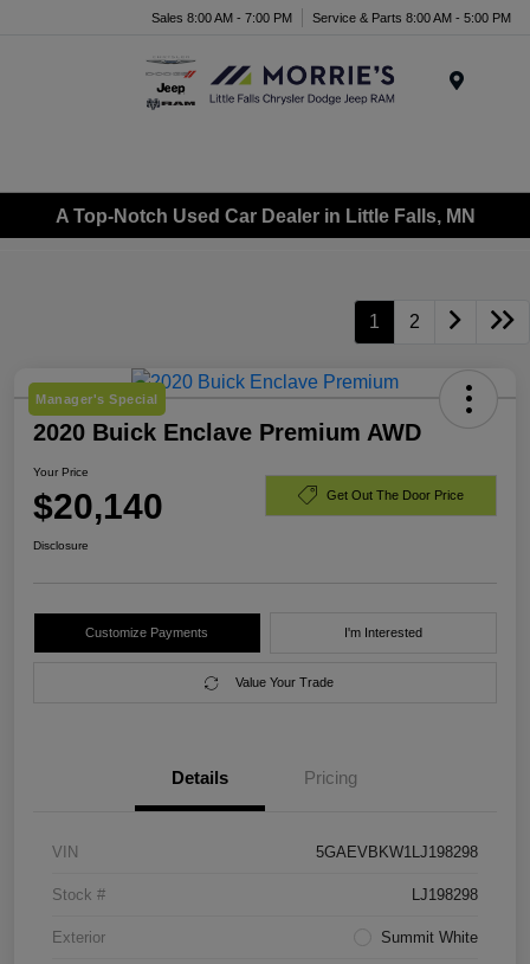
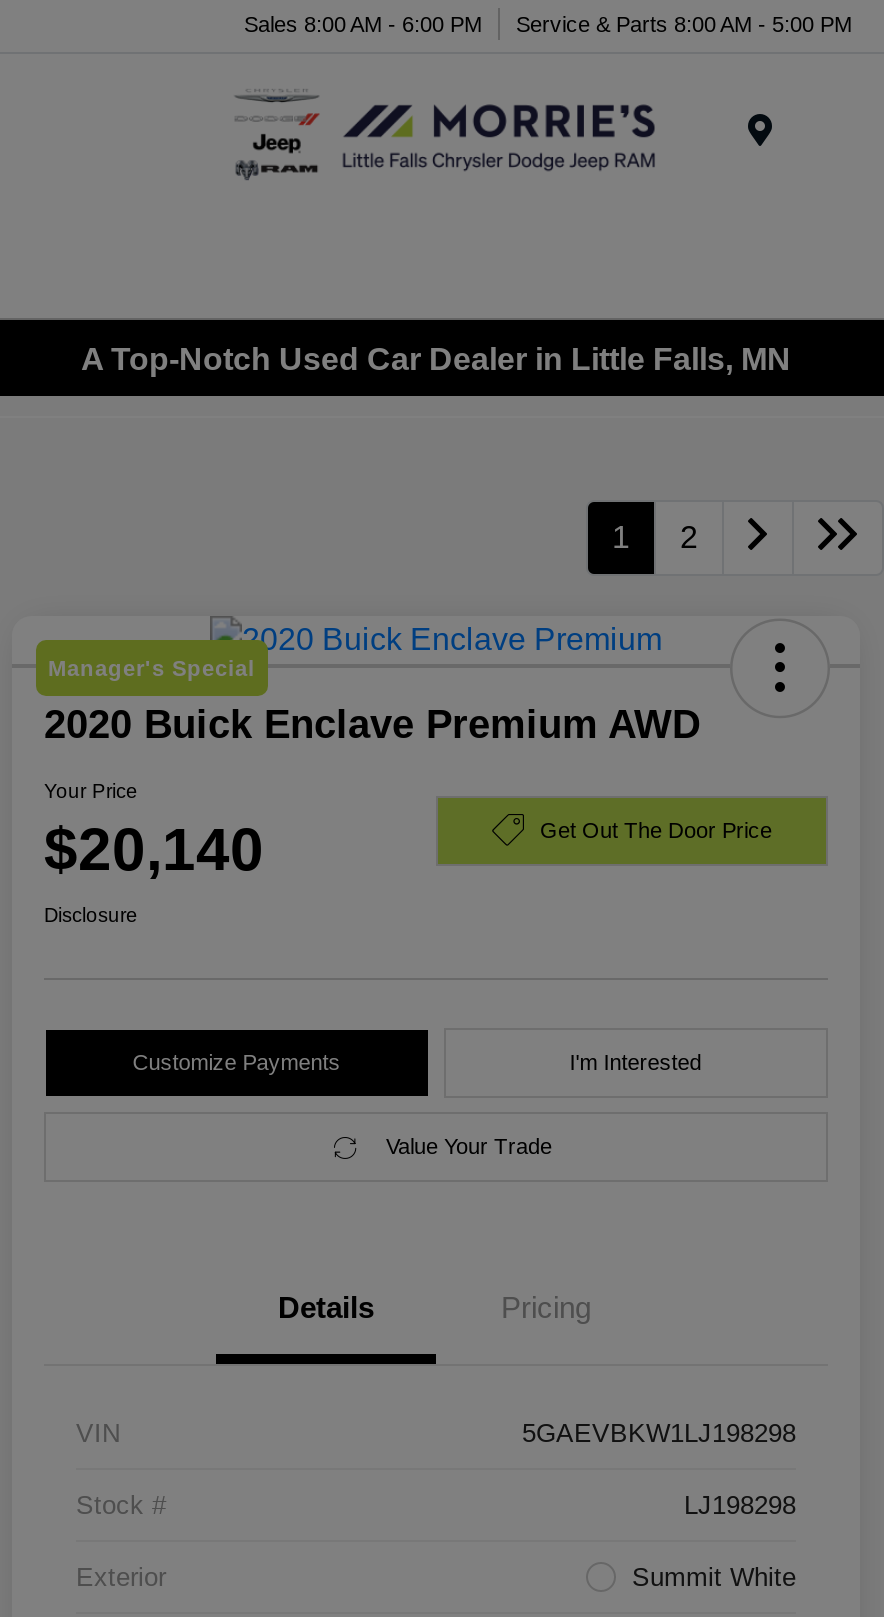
- Sales 8:00 AM - 7:00 PM Service & Parts 8:00 AM - 5:00 PM
+ Sales 8:00 AM - 6:00 PM Service & Parts 8:00 AM - 5:00 PM
